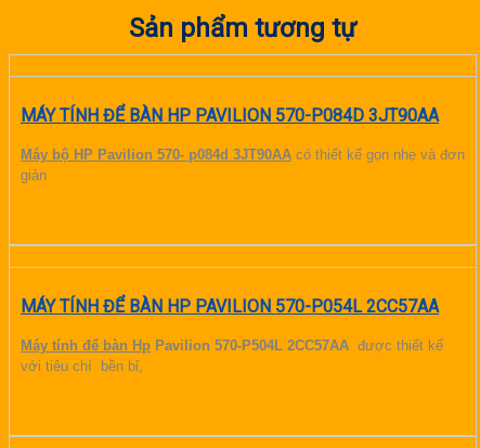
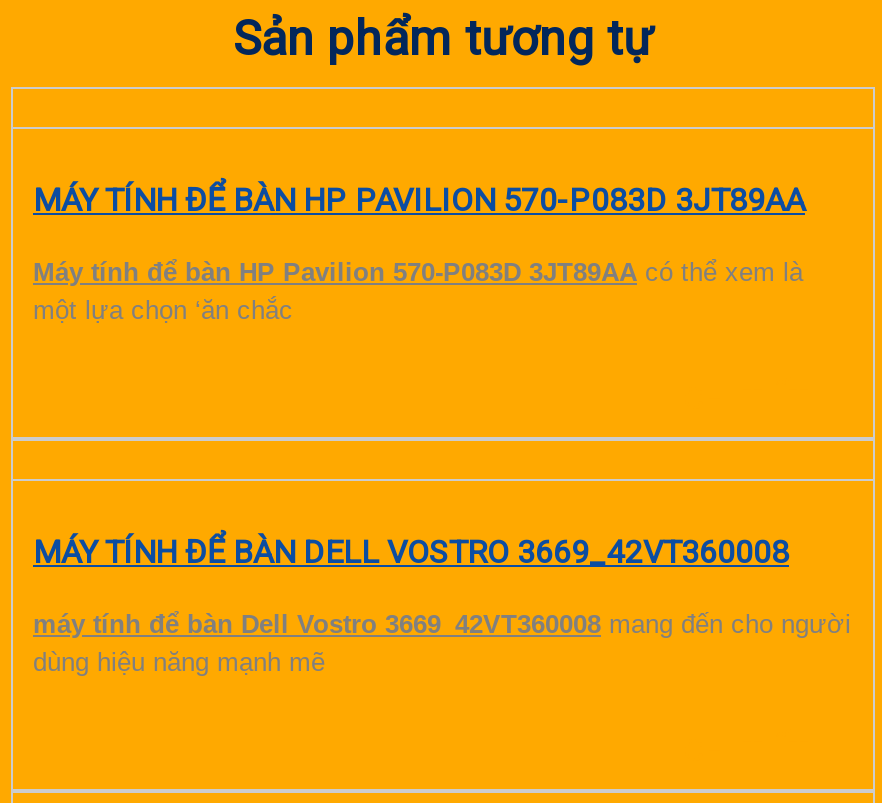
- MÁY TÍNH ĐỂ BÀN HP PAVILION 570-P084D 3JT90AA
+ MÁY TÍNH ĐỂ BÀN HP PAVILION 570-P083D 3JT89AA

- Máy bộ HP Pavilion 570- p084d 3JT90AA có thiết kế gọn nhẹ và đơn
- giản
+ Máy tính để bàn HP Pavilion 570-P083D 3JT89AA có thể xem là
+ một lựa chọn ‘ăn chắc

- MÁY TÍNH ĐỂ BÀN HP PAVILION 570-P054L 2CC57AA
+ MÁY TÍNH ĐỂ BÀN DELL VOSTRO 3669_42VT360008

- Máy tính để bàn Hp Pavilion 570-P504L 2CC57AA được thiết kế
- với tiêu chí bền bỉ,
+ máy tính để bàn Dell Vostro 3669_42VT360008 mang đến cho người
+ dùng hiệu năng mạnh mẽ
